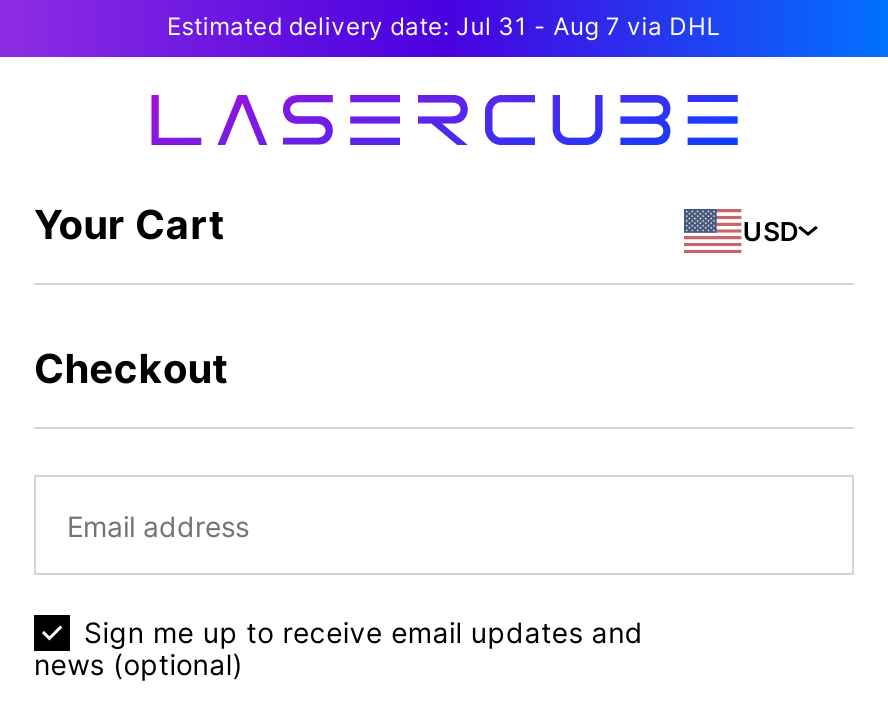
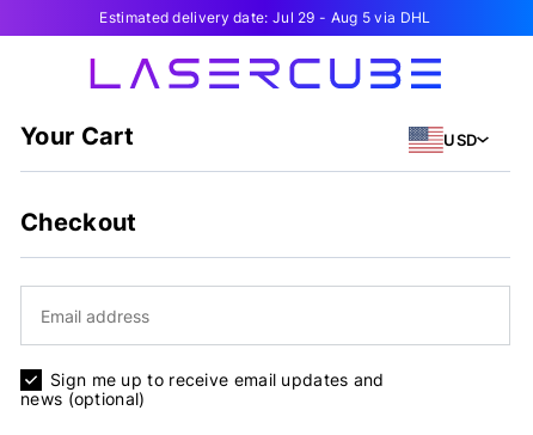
- Estimated delivery date: Jul 31 - Aug 7 via DHL
+ Estimated delivery date: Jul 29 - Aug 5 via DHL
